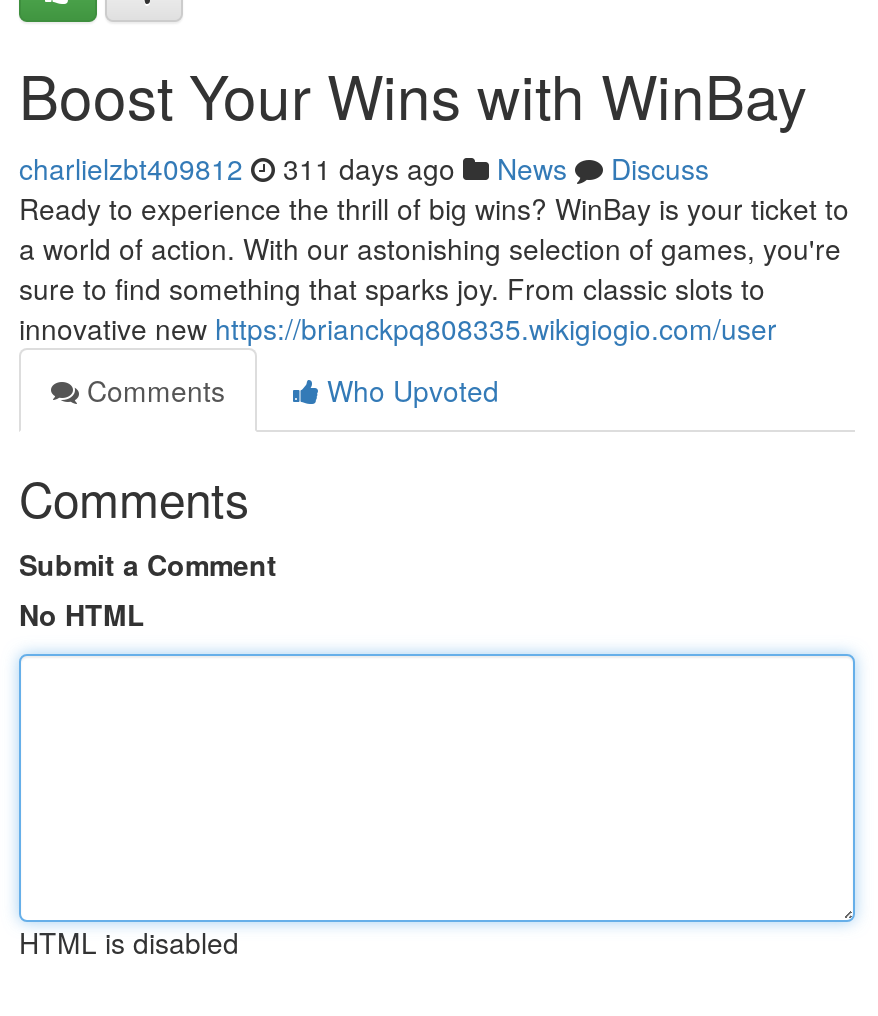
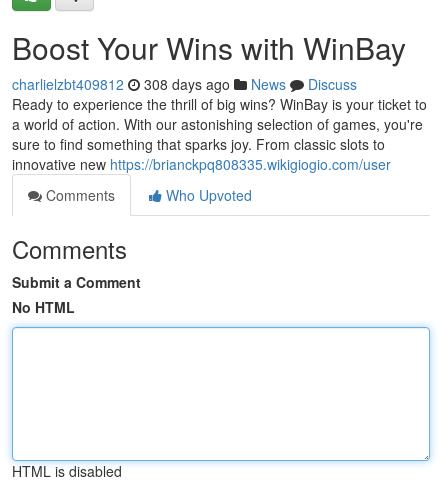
- charlielzbt409812 311 days ago News Discuss
+ charlielzbt409812 308 days ago News Discuss
